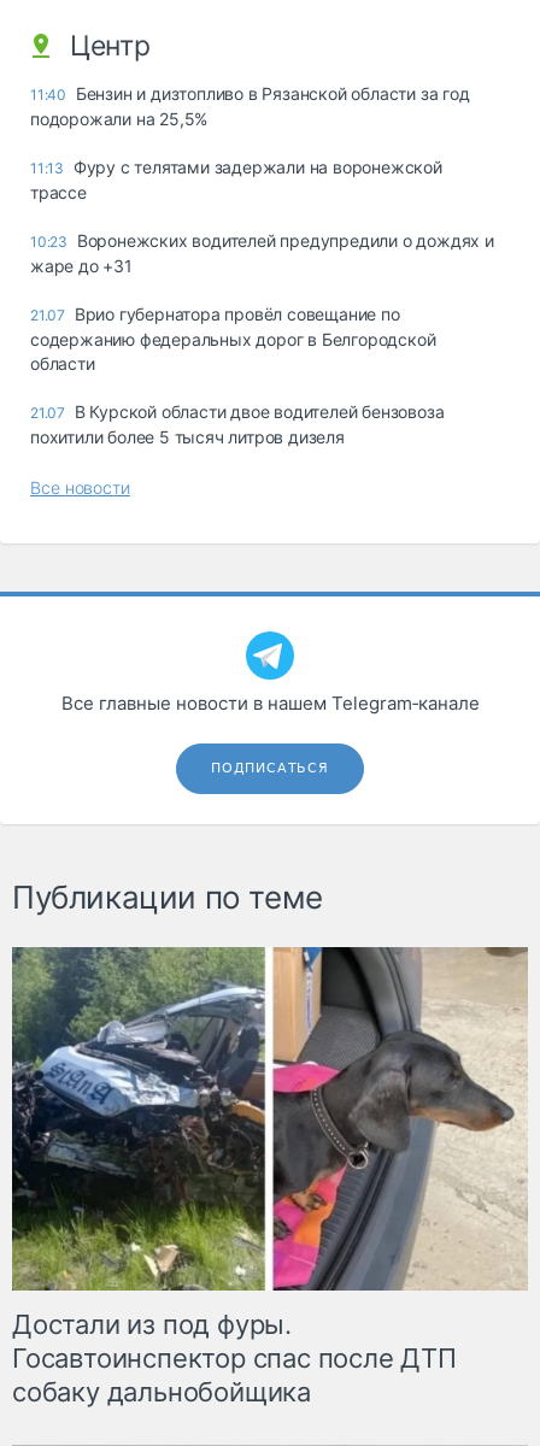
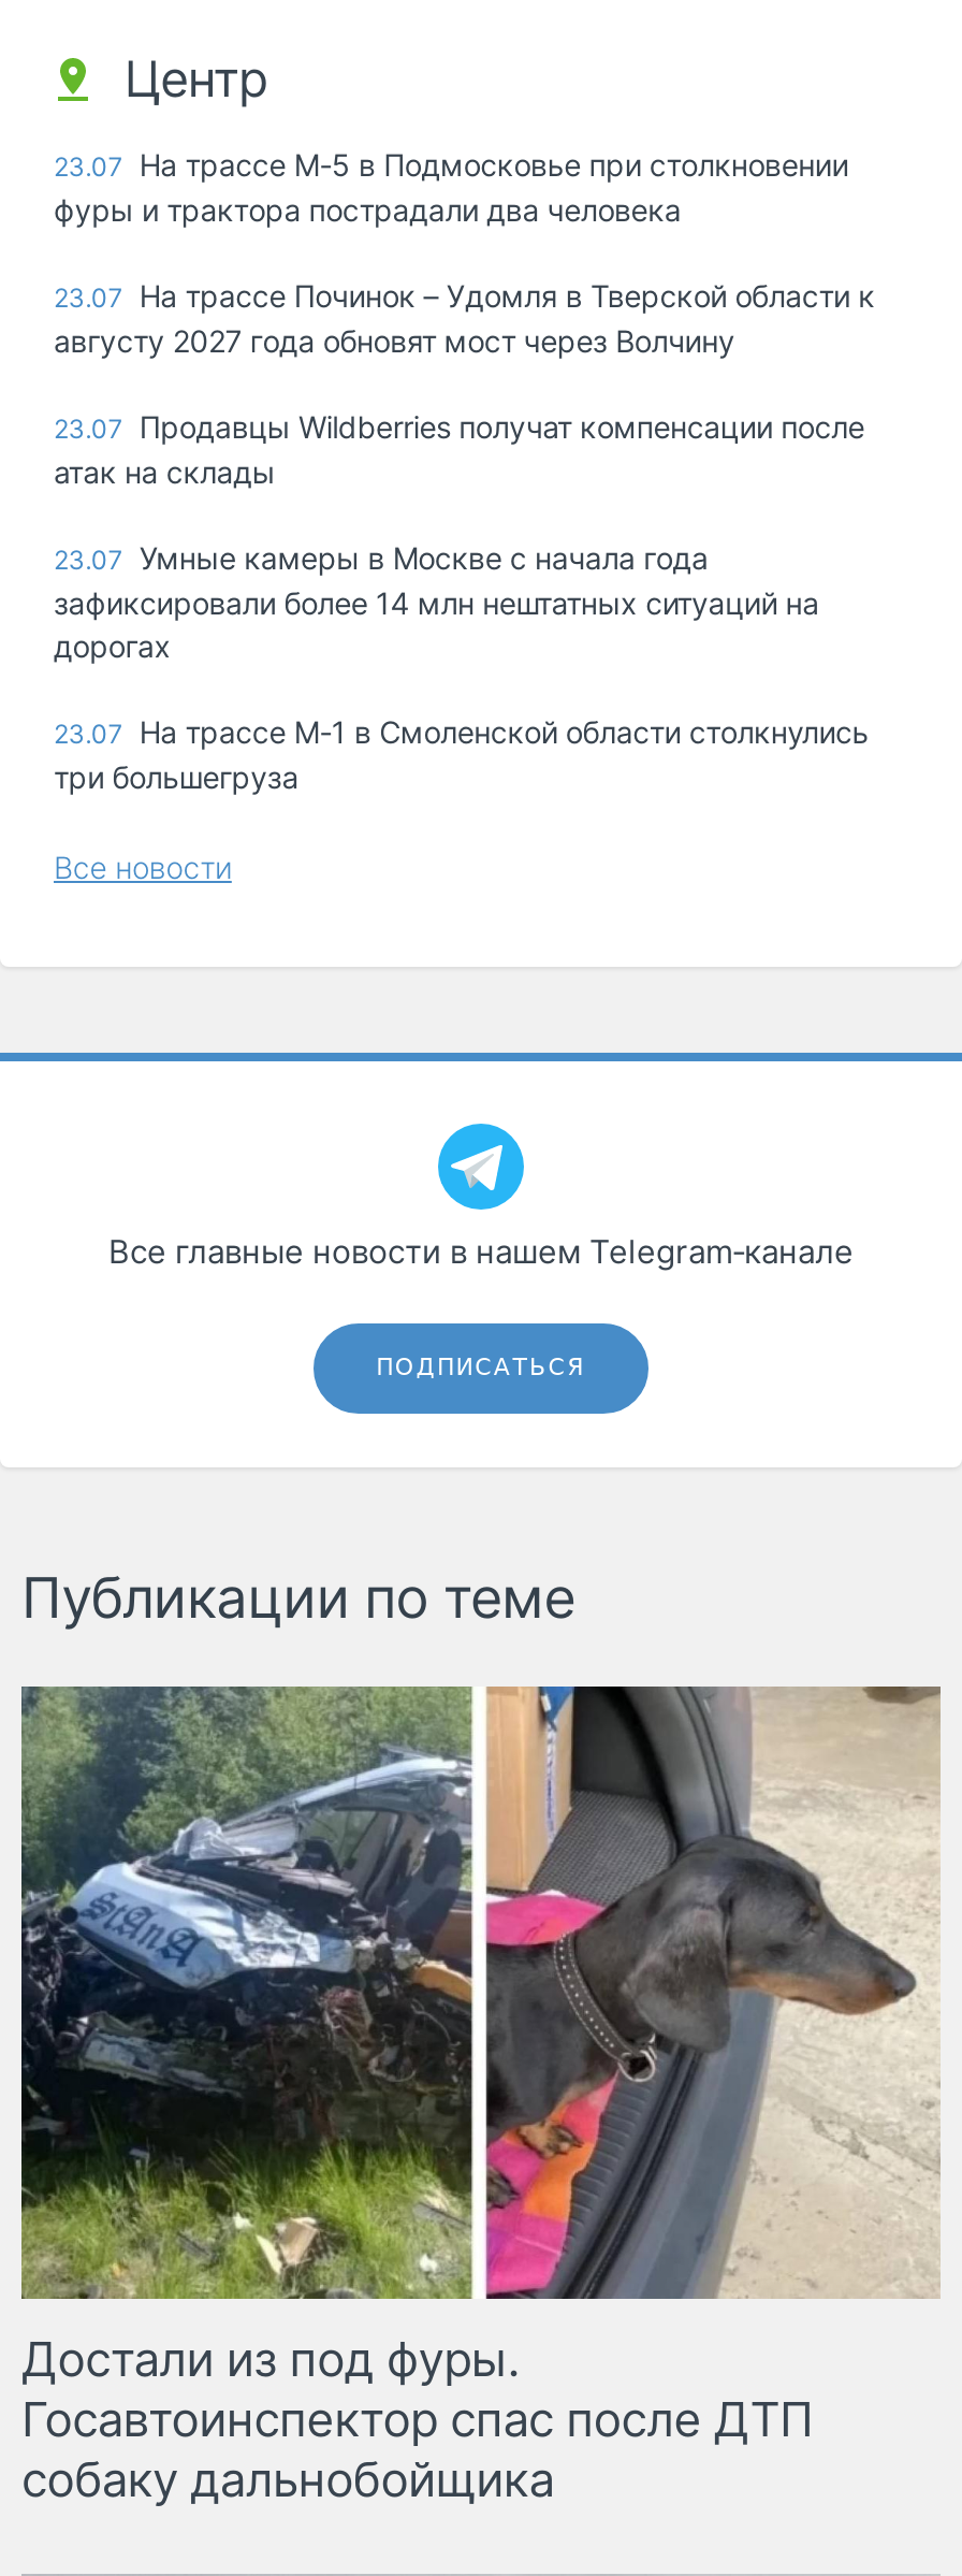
- 11:40 Бензин и дизтопливо в Рязанской области за год
- подорожали на 25,5%
+ 23.07 На трассе М-5 в Подмосковье при столкновении
+ фуры и трактора пострадали два человека

- 11:13 Фуру с телятами задержали на воронежской
- трассе
+ 23.07 На трассе Починок – Удомля в Тверской области к
+ августу 2027 года обновят мост через Волчину

- 10:23 Воронежских водителей предупредили о дождях и
- жаре до +31
+ 23.07 Продавцы Wildberries получат компенсации после
+ атак на склады

- 21.07 Врио губернатора провёл совещание по
- содержанию федеральных дорог в Белгородской
- области
+ 23.07 Умные камеры в Москве с начала года
+ зафиксировали более 14 млн нештатных ситуаций на
+ дорогах

- 21.07 В Курской области двое водителей бензовоза
- похитили более 5 тысяч литров дизеля
+ 23.07 На трассе М-1 в Смоленской области столкнулись
+ три большегруза
